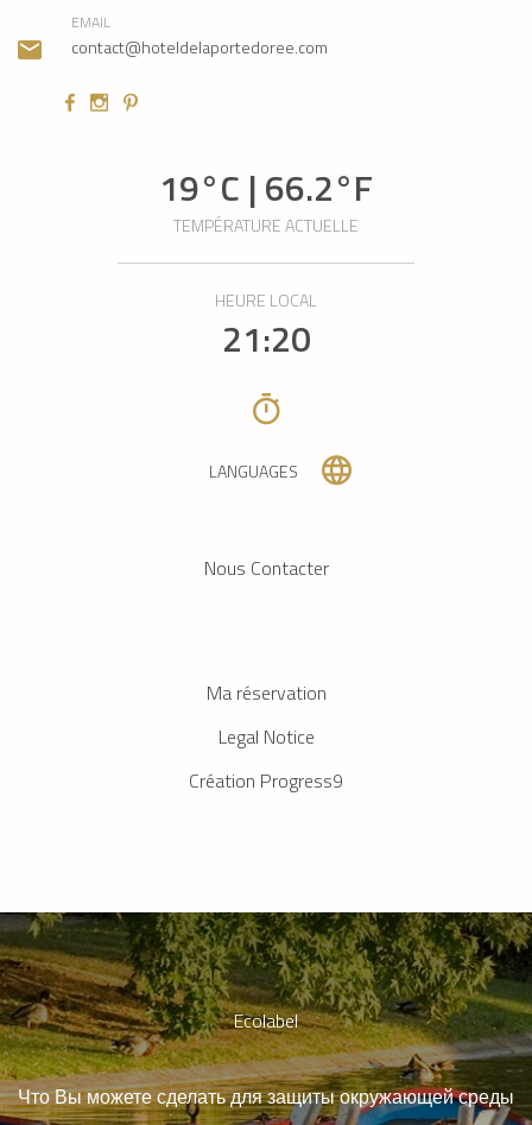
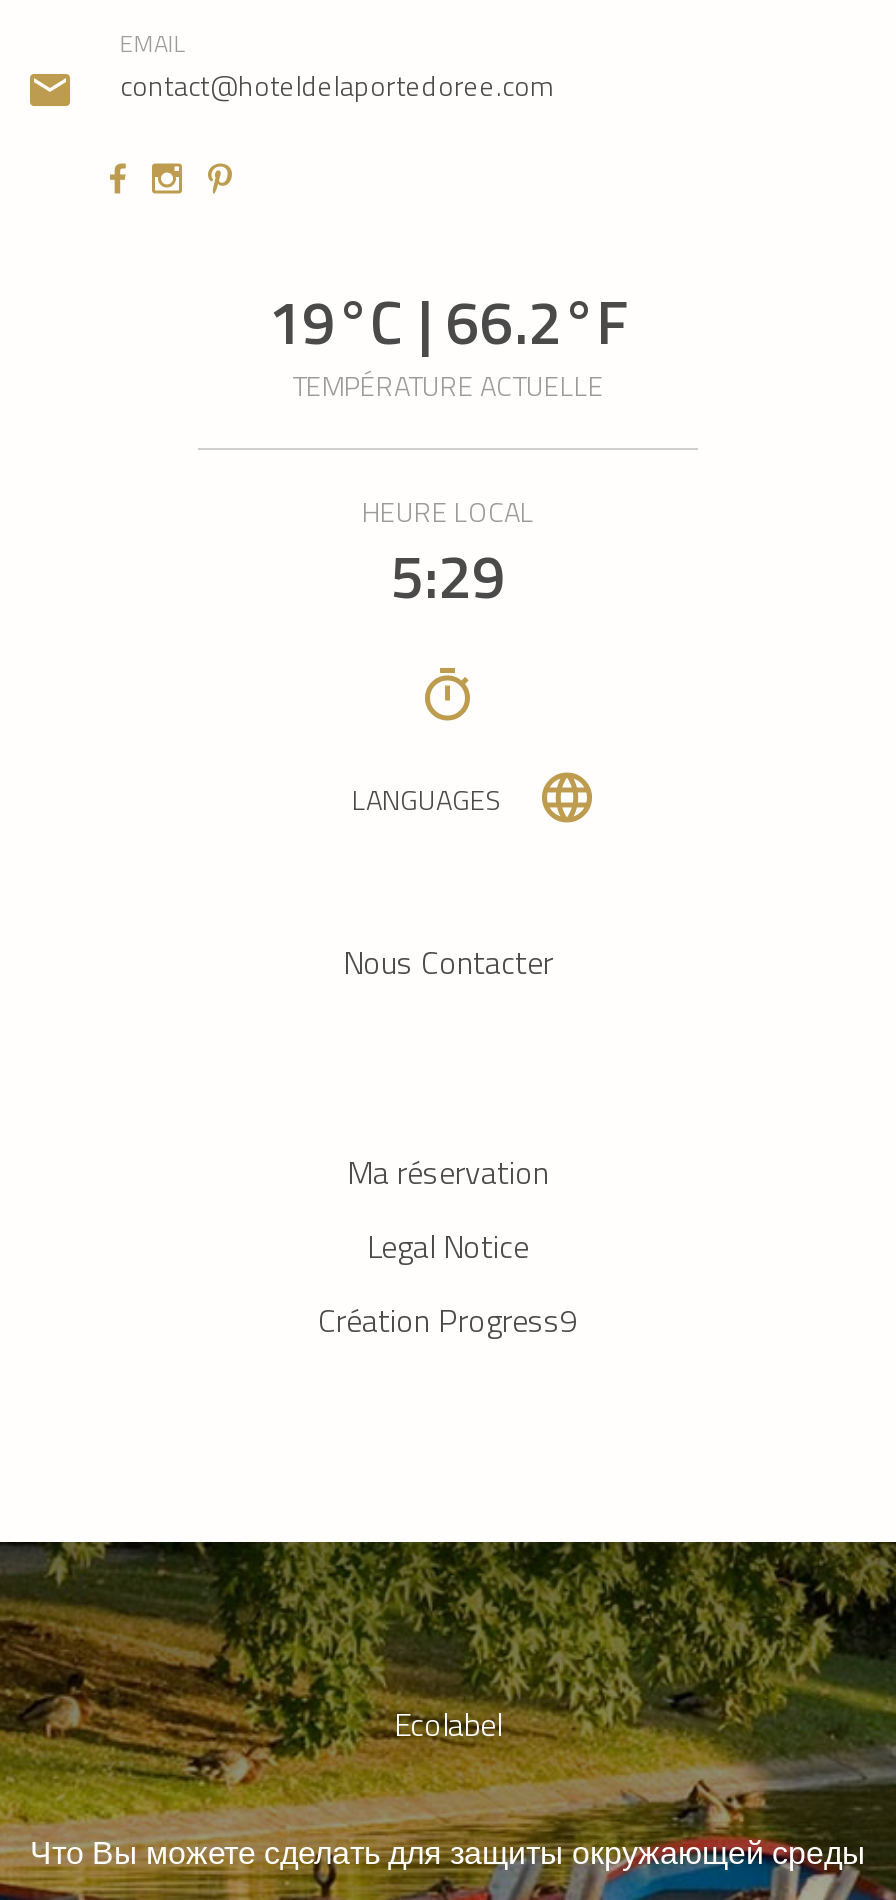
- 21:20
+ 5:29
